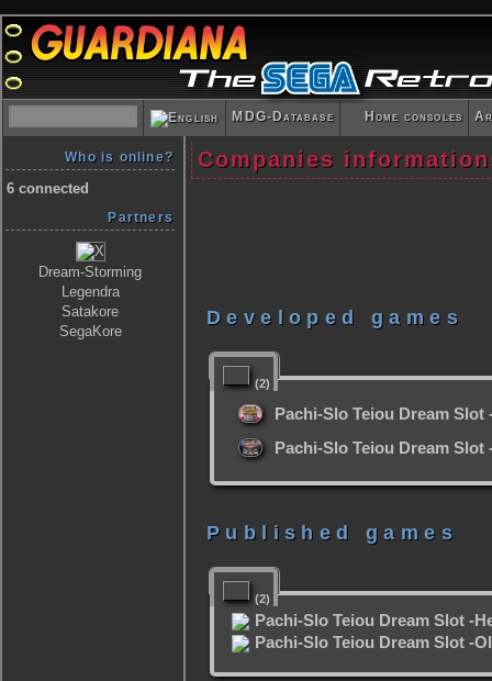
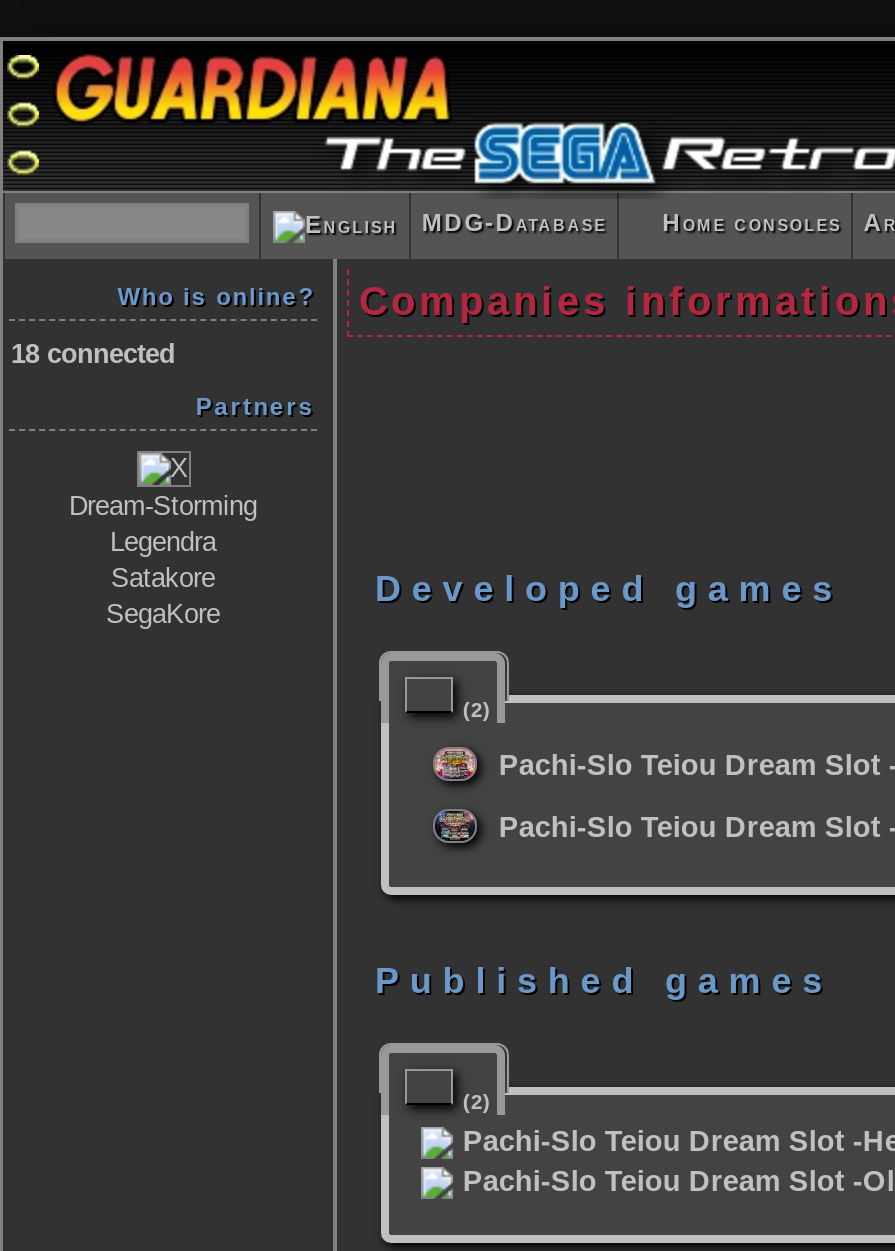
- 6 connected
+ 18 connected
